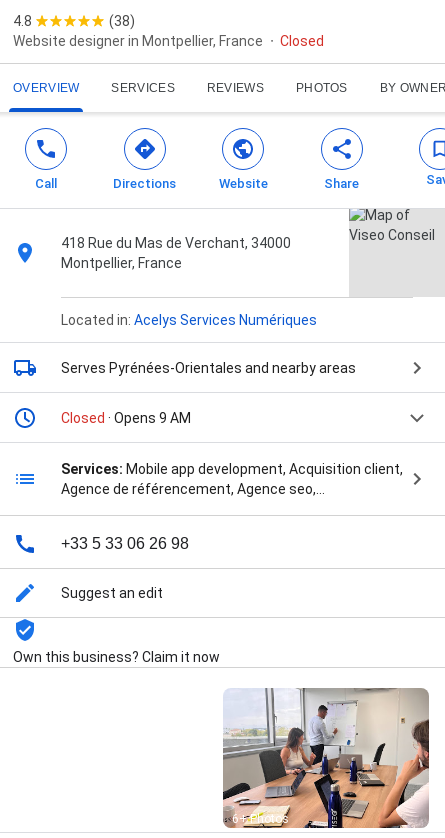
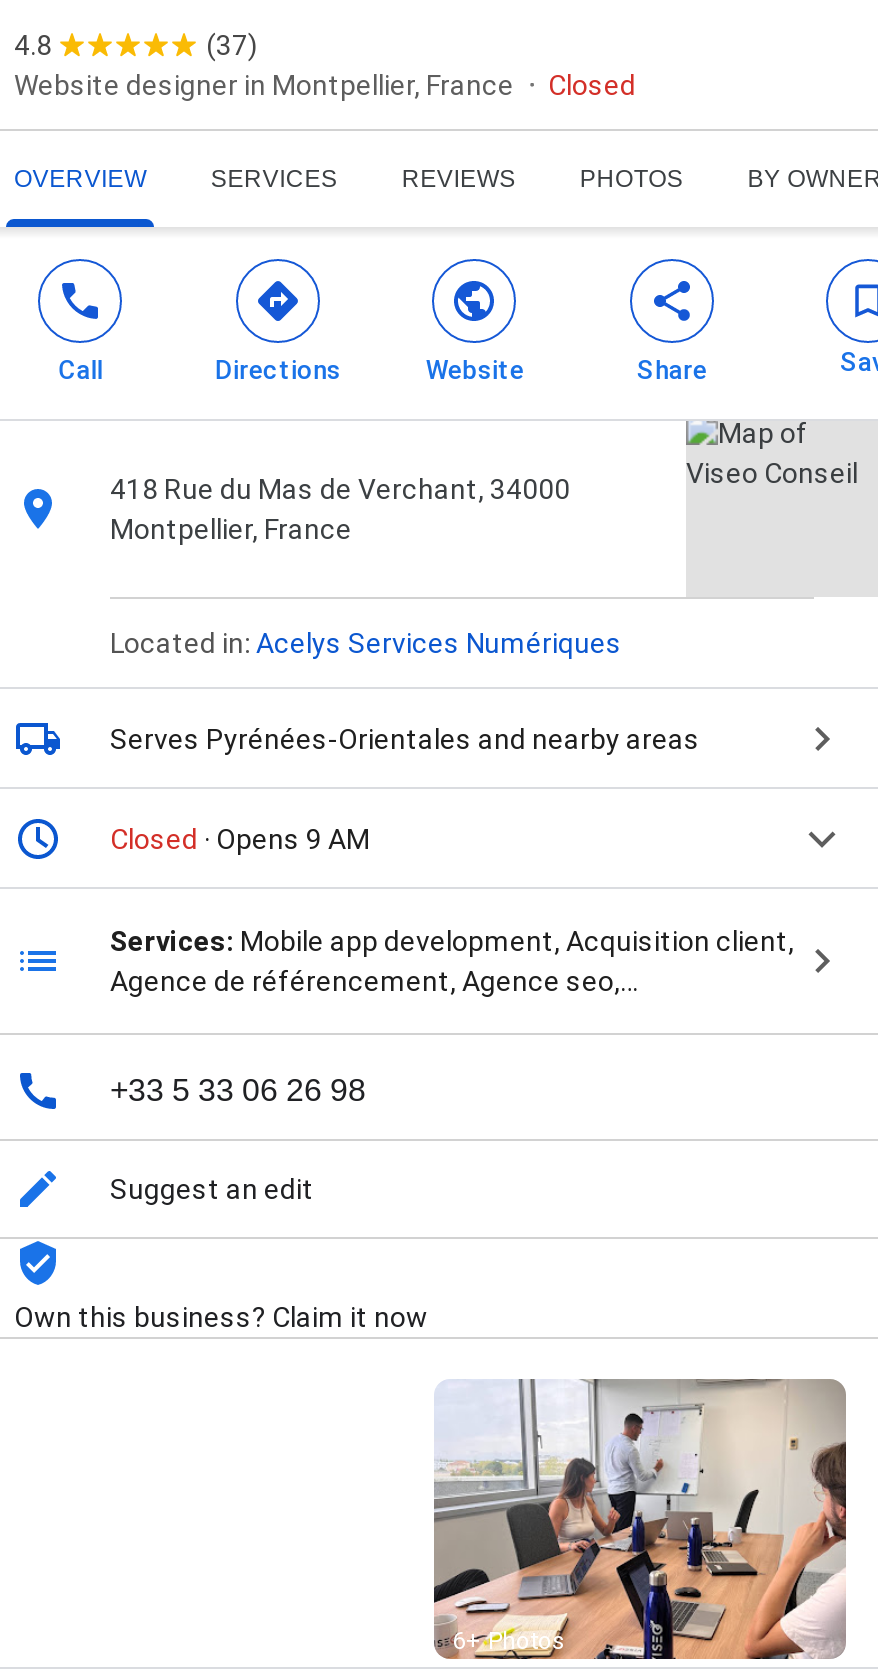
- (38)
+ (37)
